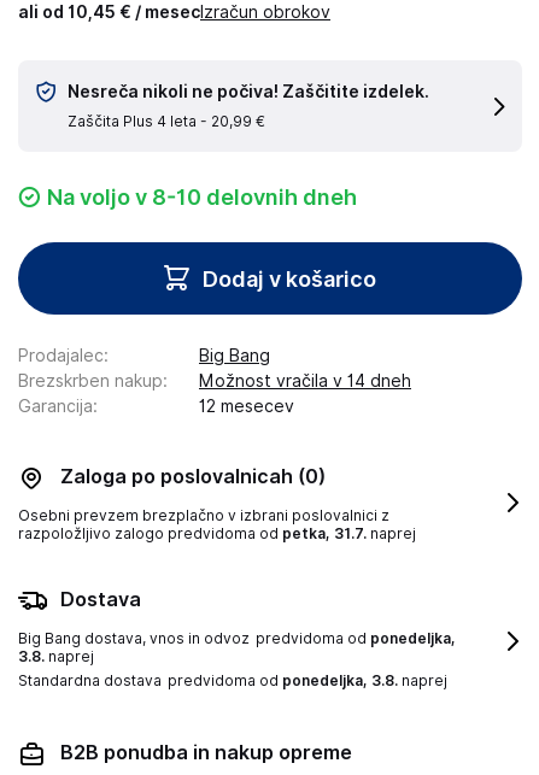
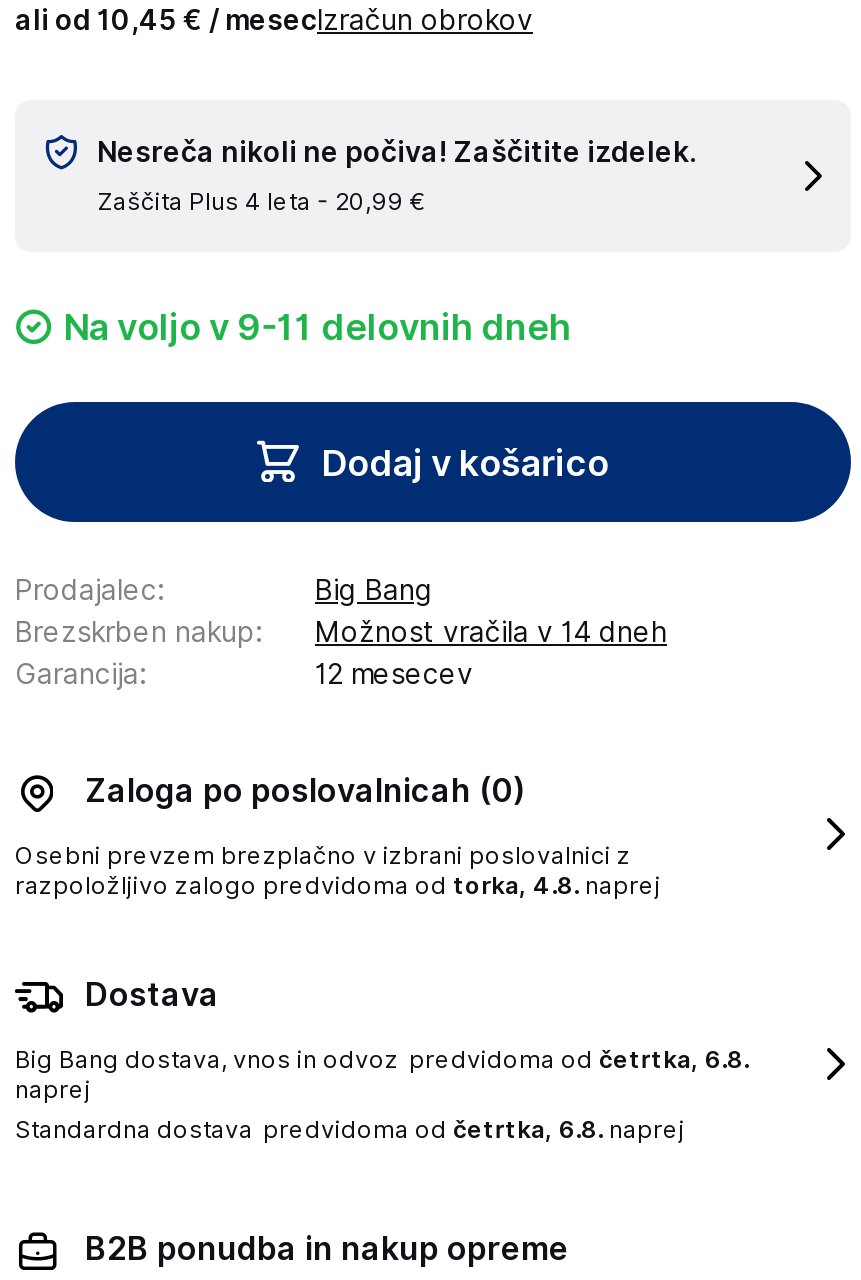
- Na voljo v 8-10 delovnih dneh
+ Na voljo v 9-11 delovnih dneh

- razpoložljivo zalogo predvidoma od petka, 31.7. naprej
+ razpoložljivo zalogo predvidoma od torka, 4.8. naprej

- Big Bang dostava, vnos in odvoz predvidoma od ponedeljka,
- 3.8. naprej
- Standardna dostava predvidoma od ponedeljka, 3.8. naprej
+ Big Bang dostava, vnos in odvoz predvidoma od četrtka, 6.8.
+ naprej
+ Standardna dostava predvidoma od četrtka, 6.8. naprej
